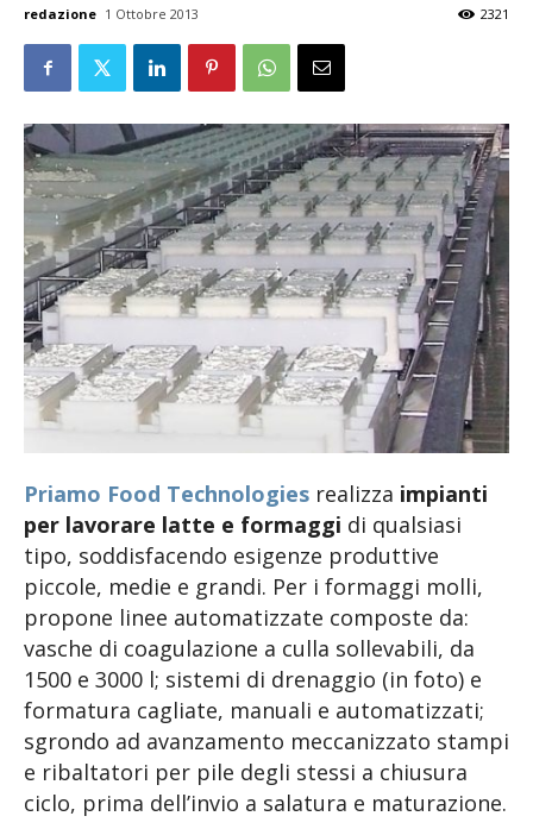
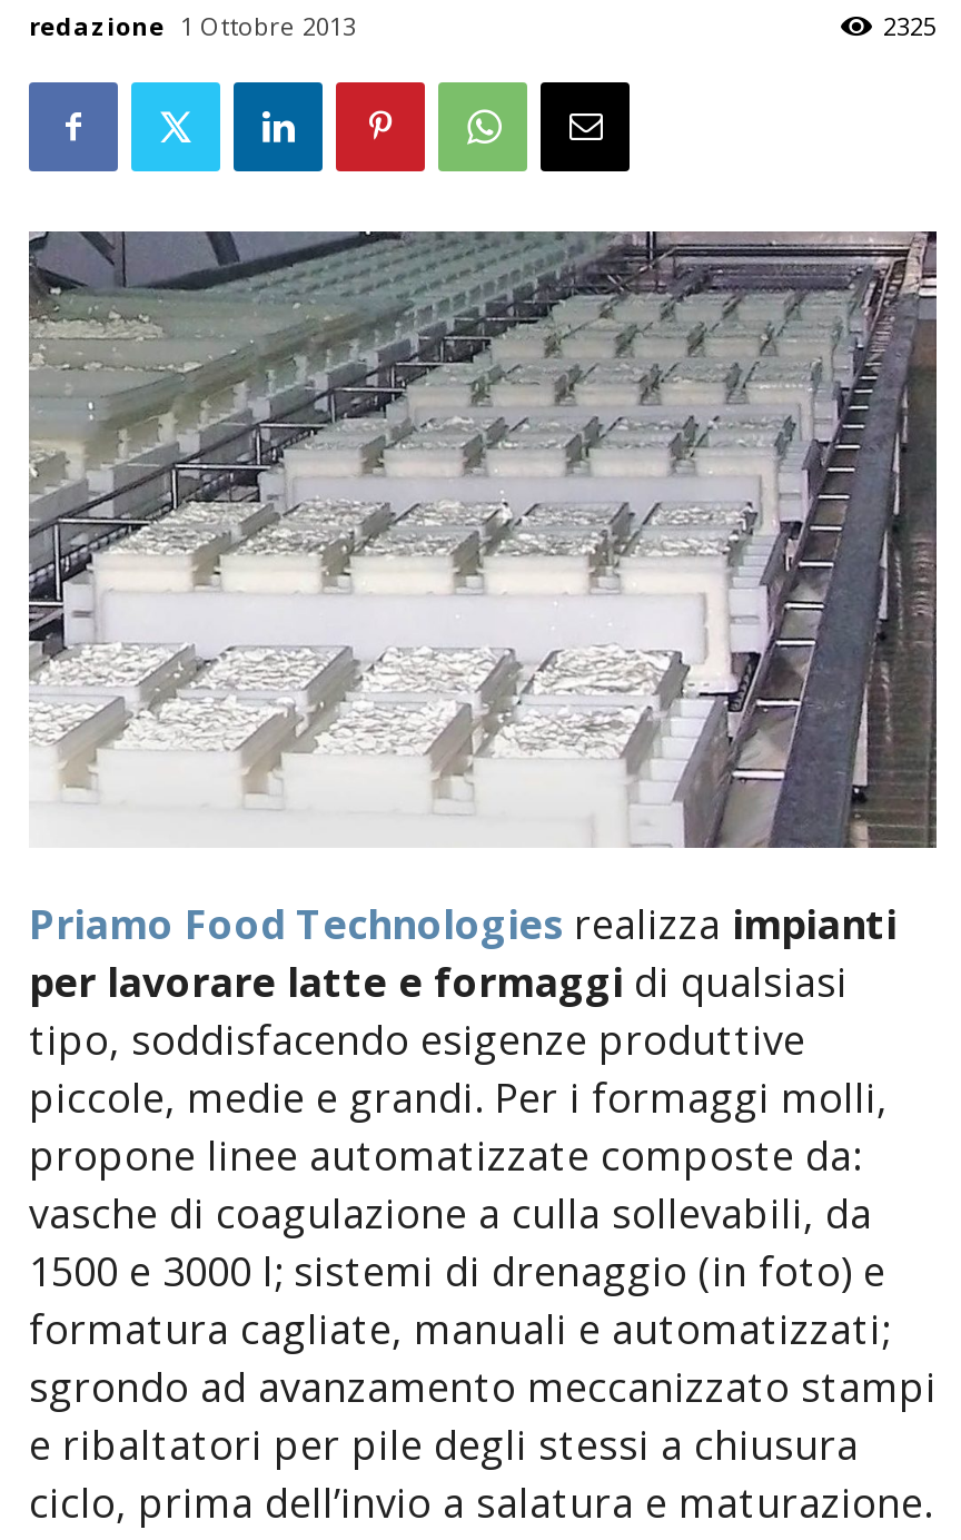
- 2321
+ 2325
